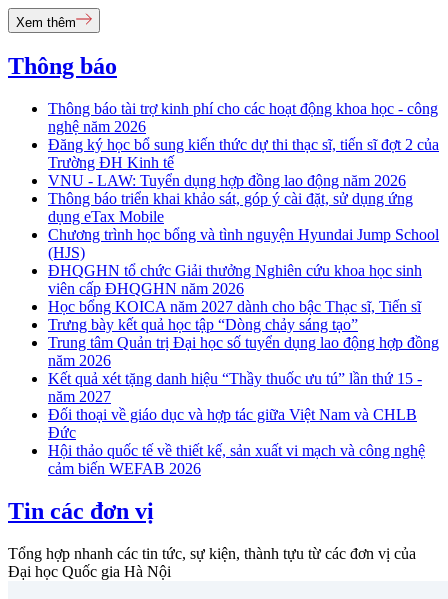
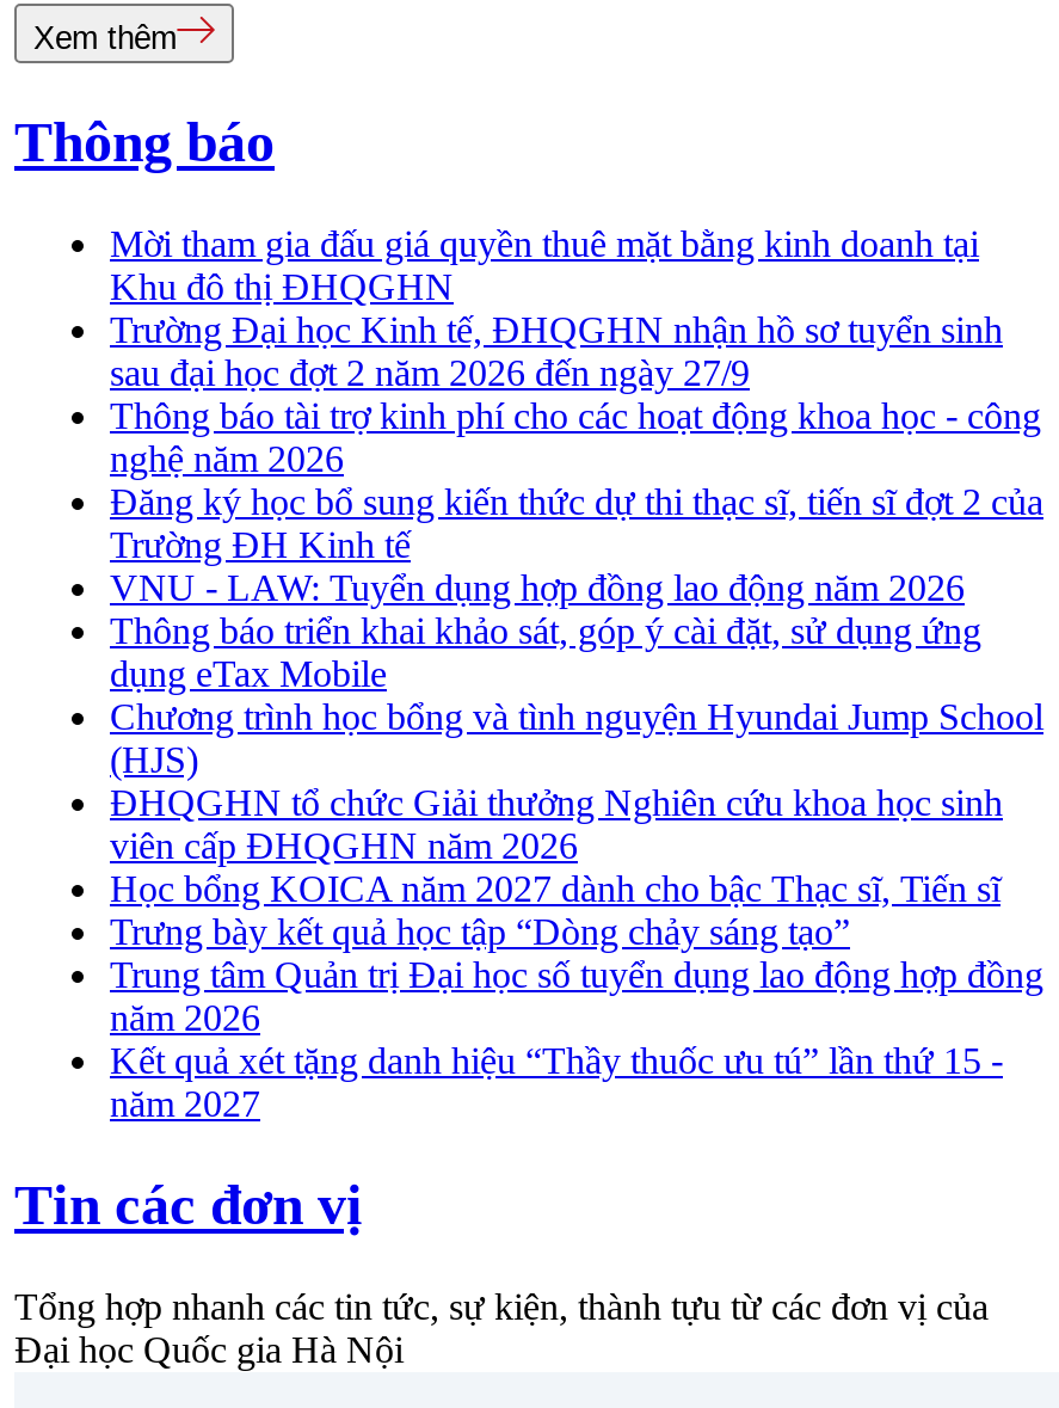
+ Mời tham gia đấu giá quyền thuê mặt bằng kinh doanh tại
+ Khu đô thị ĐHQGHN
+ Trường Đại học Kinh tế, ĐHQGHN nhận hồ sơ tuyển sinh
+ sau đại học đợt 2 năm 2026 đến ngày 27/9

moved down: Thông báo tài trợ kinh phí cho các hoạt động khoa học - công | nghệ năm 2026 | Đăng ký học bổ sung kiến thức dự thi thạc sĩ, tiến sĩ đợt 2 của | ... | Kết quả xét tặng danh hiệu “Thầy thuốc ưu tú” lần thứ 15 - | năm 2027

- Đối thoại về giáo dục và hợp tác giữa Việt Nam và CHLB
- Đức
- Hội thảo quốc tế về thiết kế, sản xuất vi mạch và công nghệ
- cảm biến WEFAB 2026
